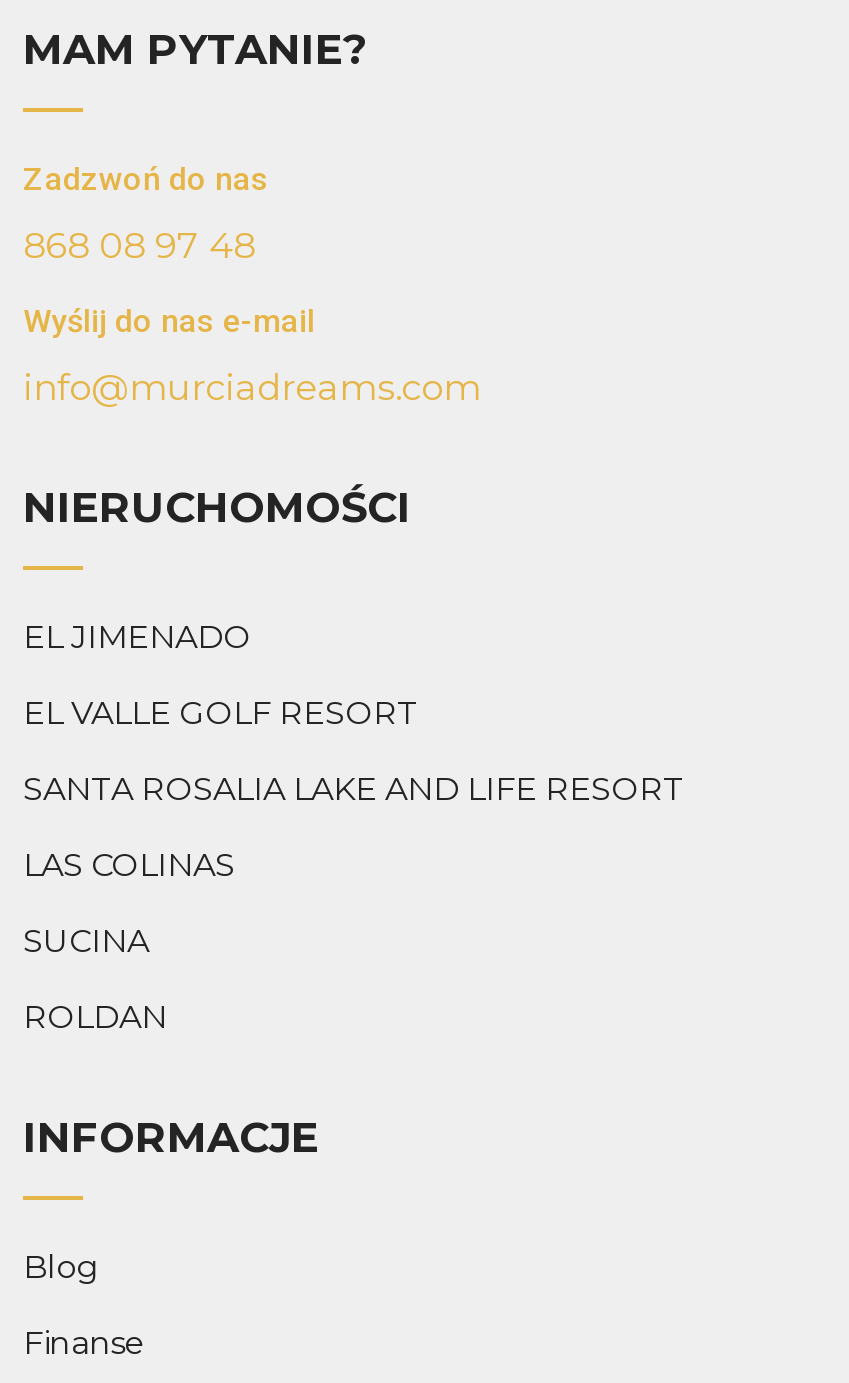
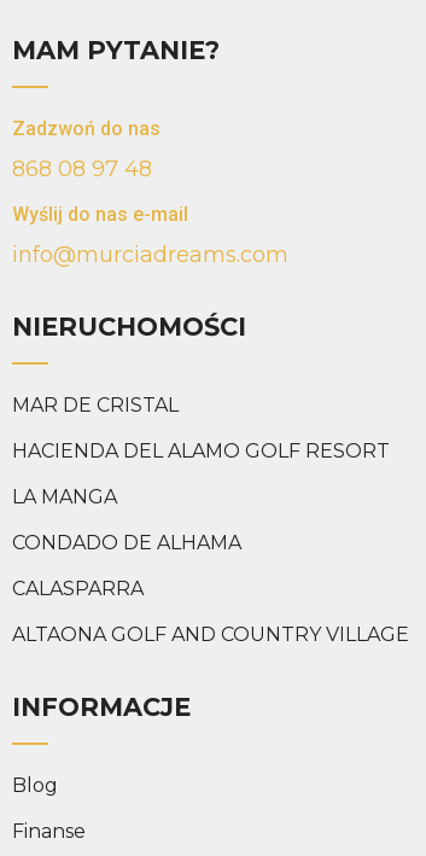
- EL JIMENADO
+ MAR DE CRISTAL

- EL VALLE GOLF RESORT
+ HACIENDA DEL ALAMO GOLF RESORT

- SANTA ROSALIA LAKE AND LIFE RESORT
+ LA MANGA

- LAS COLINAS
+ CONDADO DE ALHAMA

- SUCINA
+ CALASPARRA

- ROLDAN
+ ALTAONA GOLF AND COUNTRY VILLAGE
